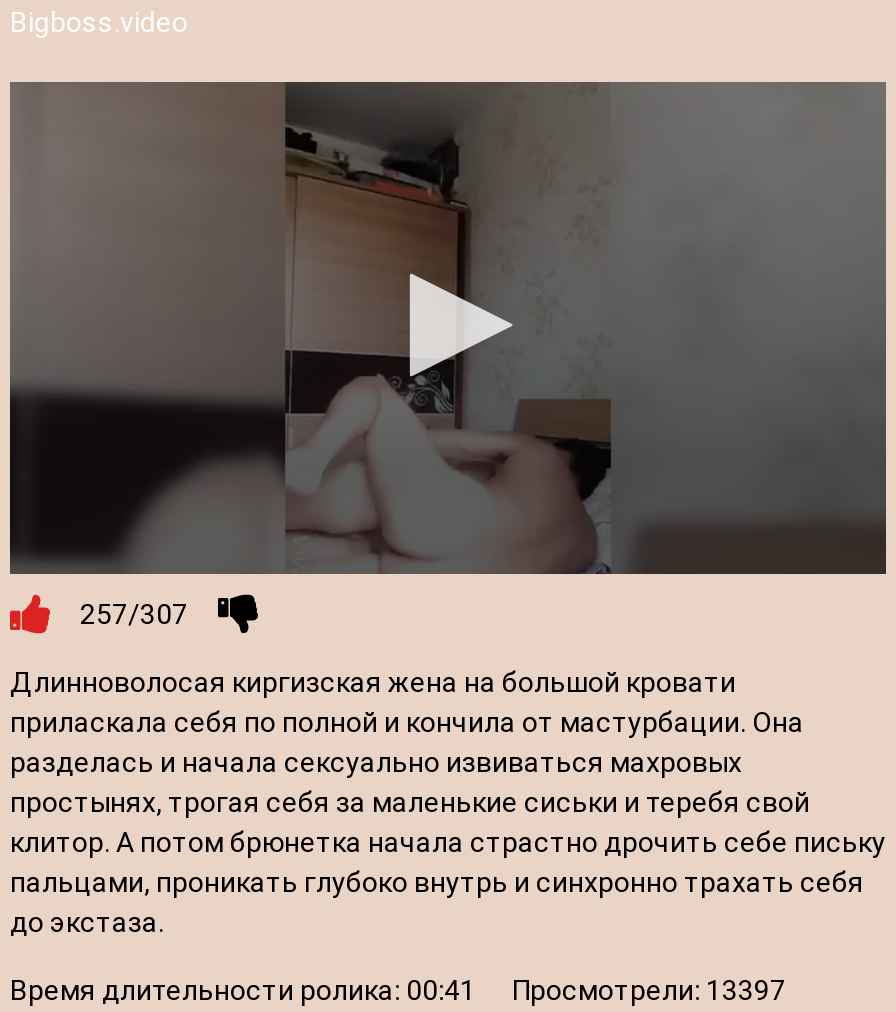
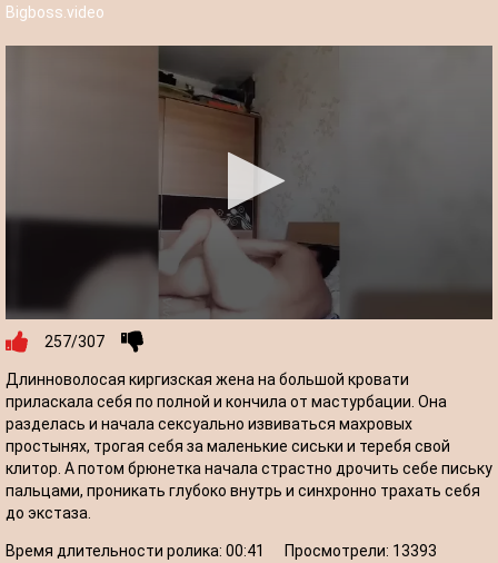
- Время длительности ролика: 00:41 Просмотрели: 13397
+ Время длительности ролика: 00:41 Просмотрели: 13393
